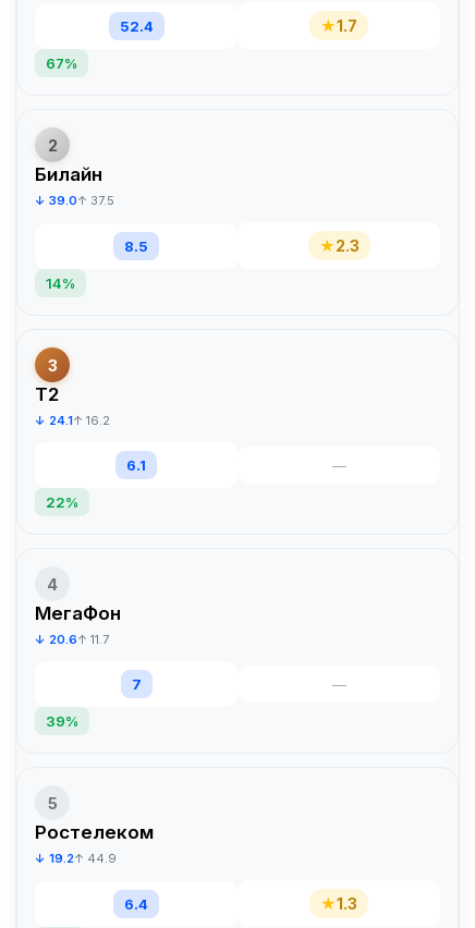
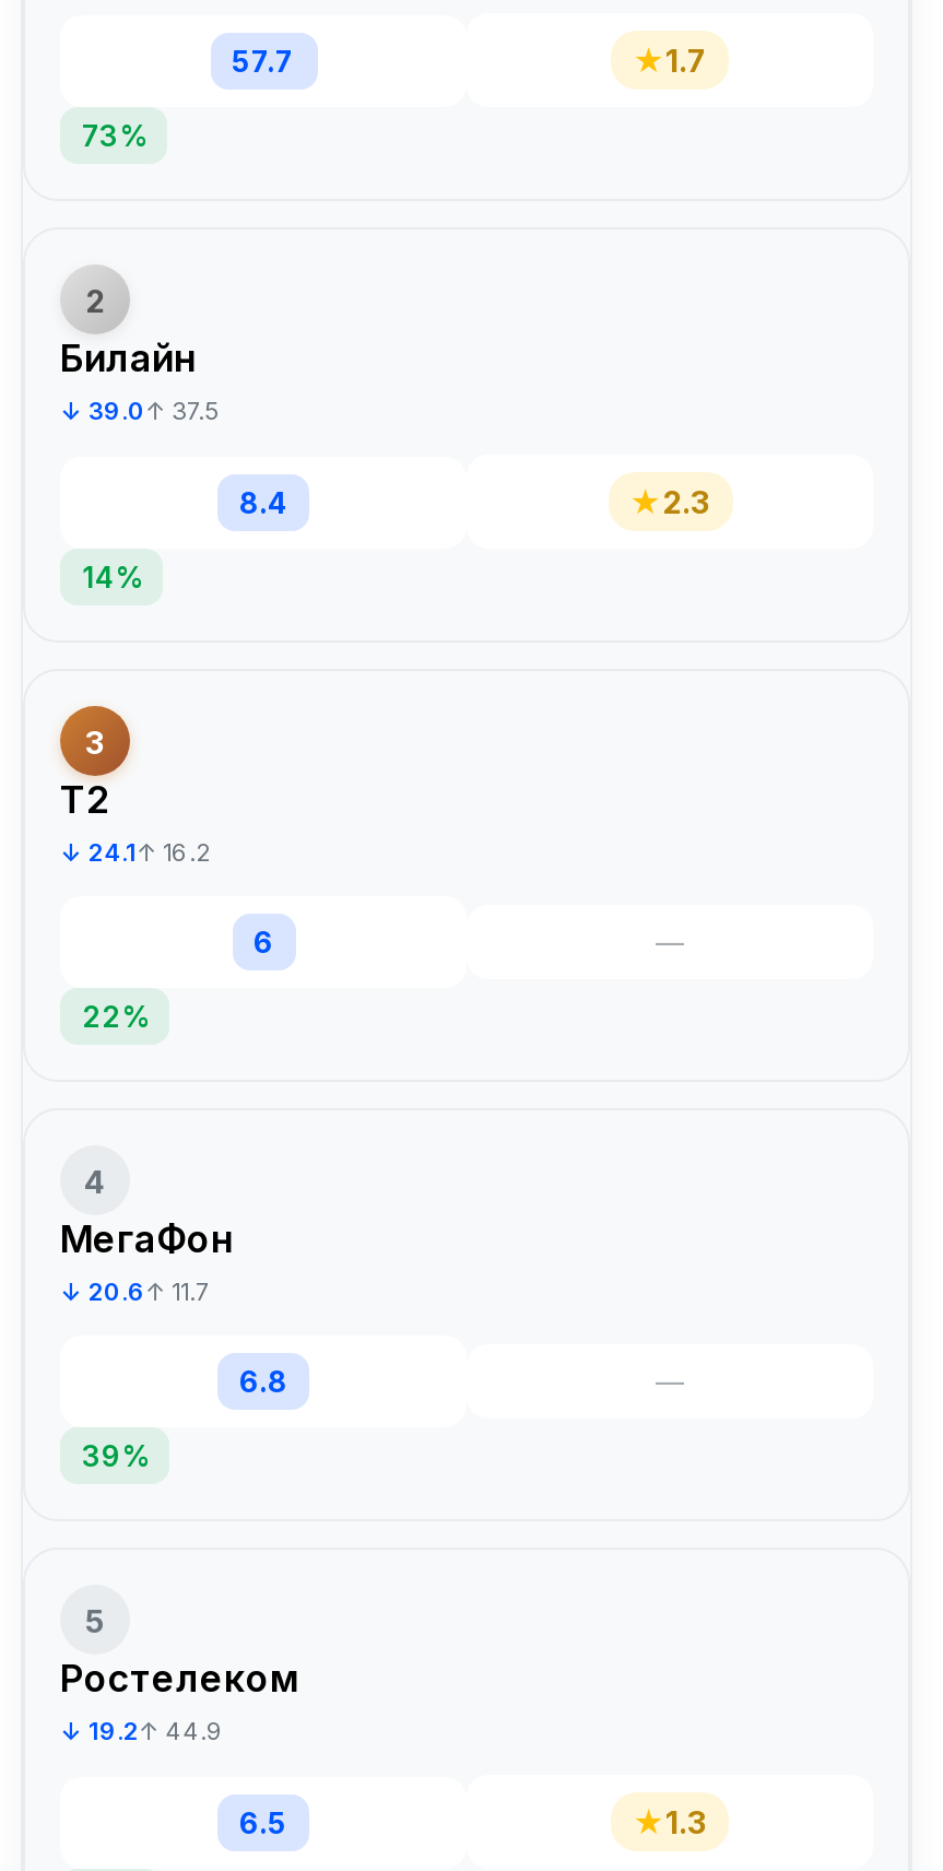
- 52.4
+ 57.7

- 67%
+ 73%

- 8.5
+ 8.4

- 6.1
+ 6

- 7
+ 6.8

- 6.4
+ 6.5
